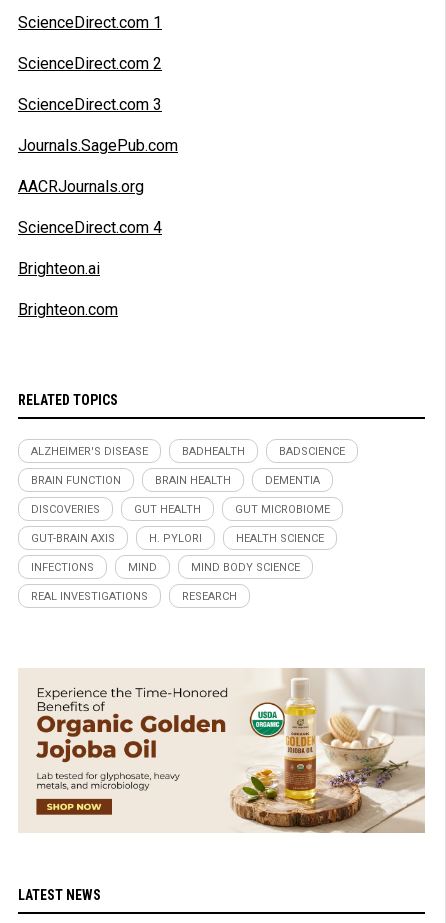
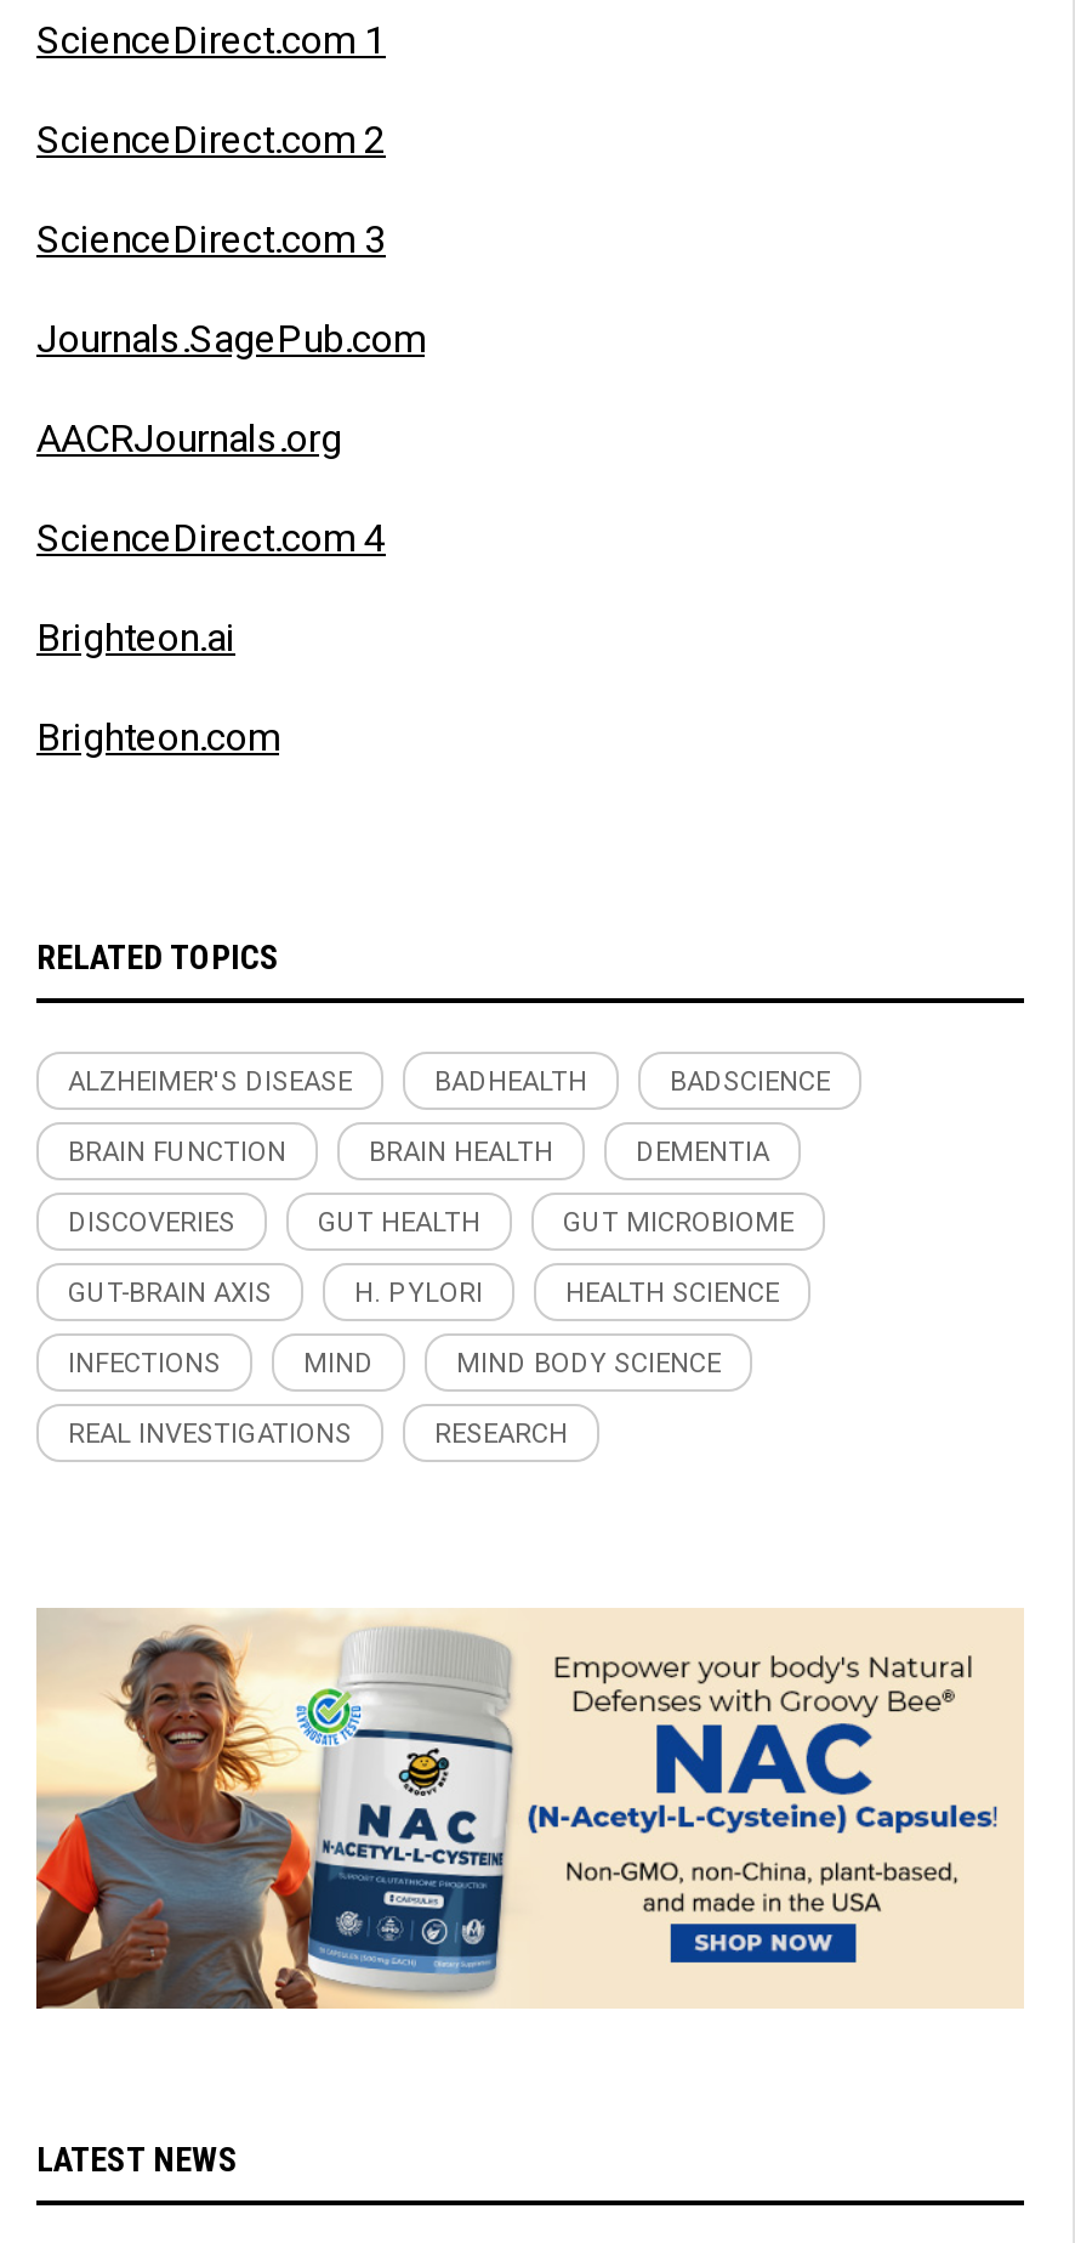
- [image]
+ [image]
